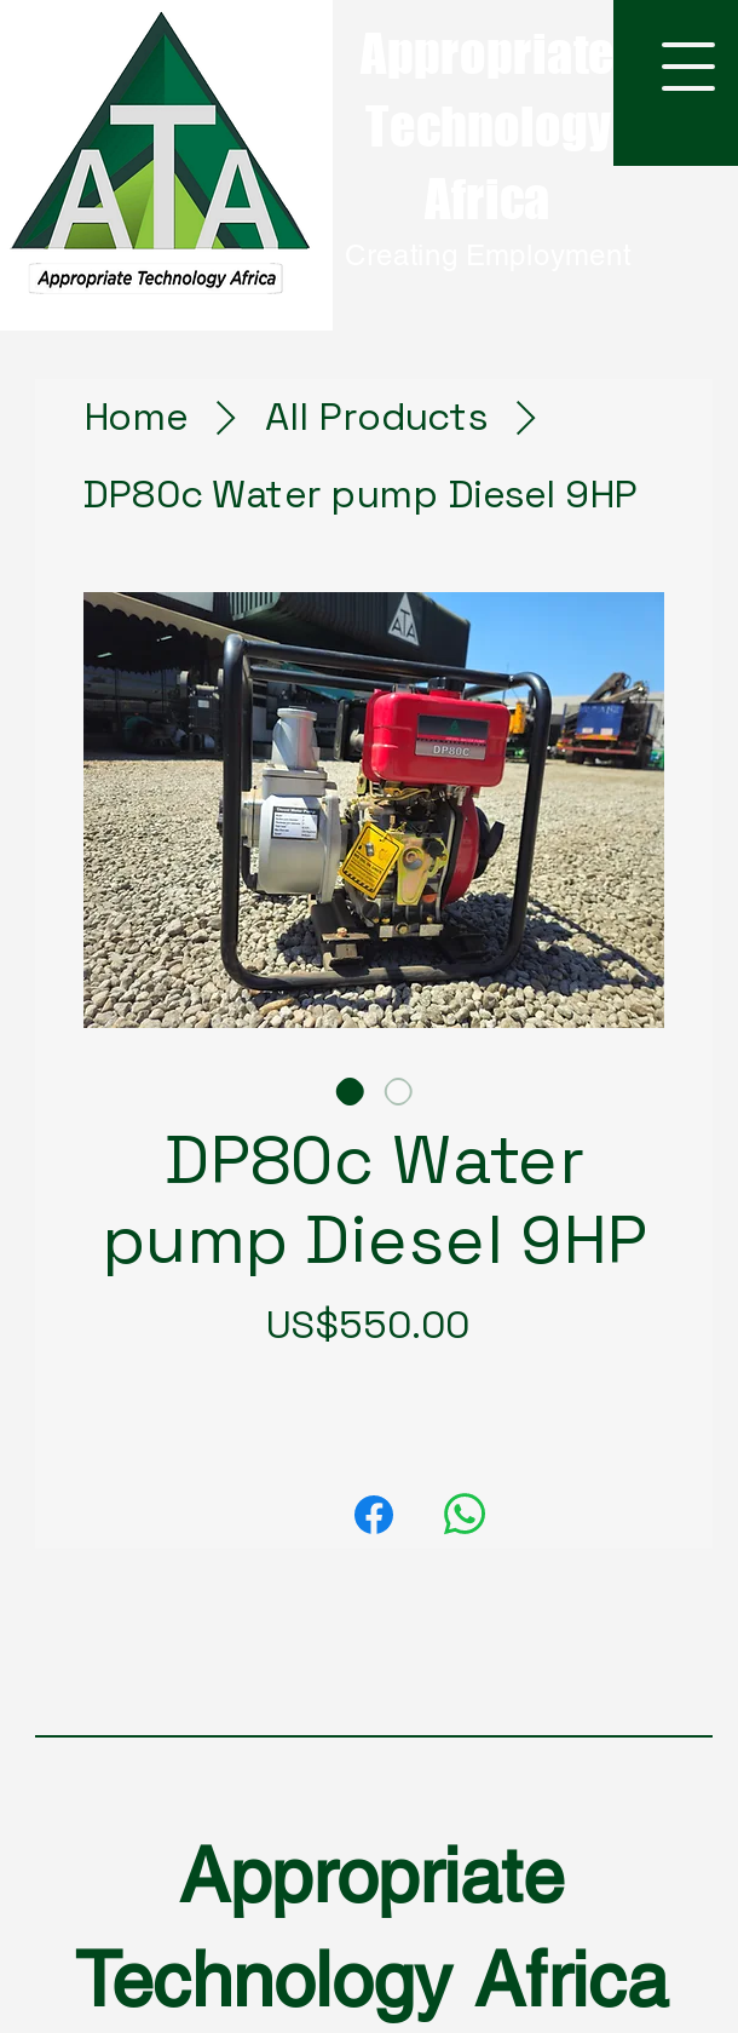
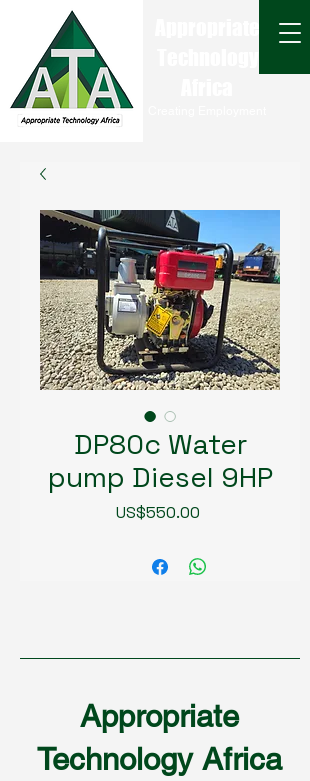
- Home
- All Products
- DP80c Water pump Diesel 9HP
